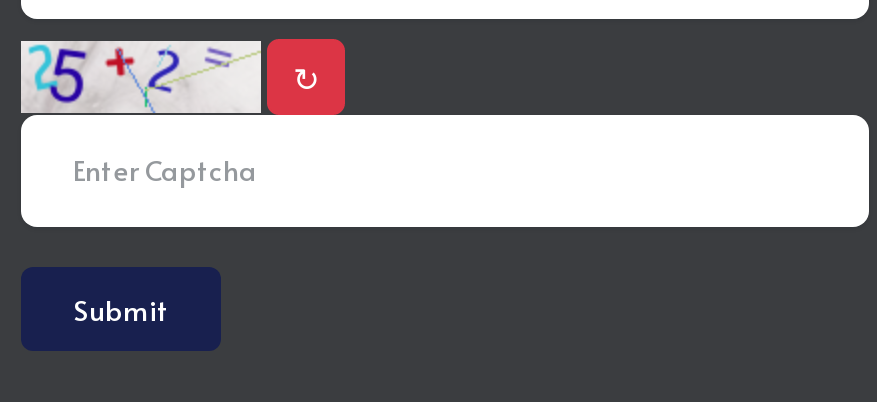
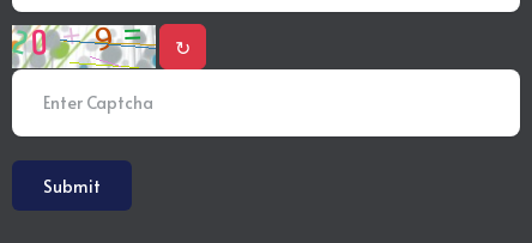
- [image]
+ [image]
